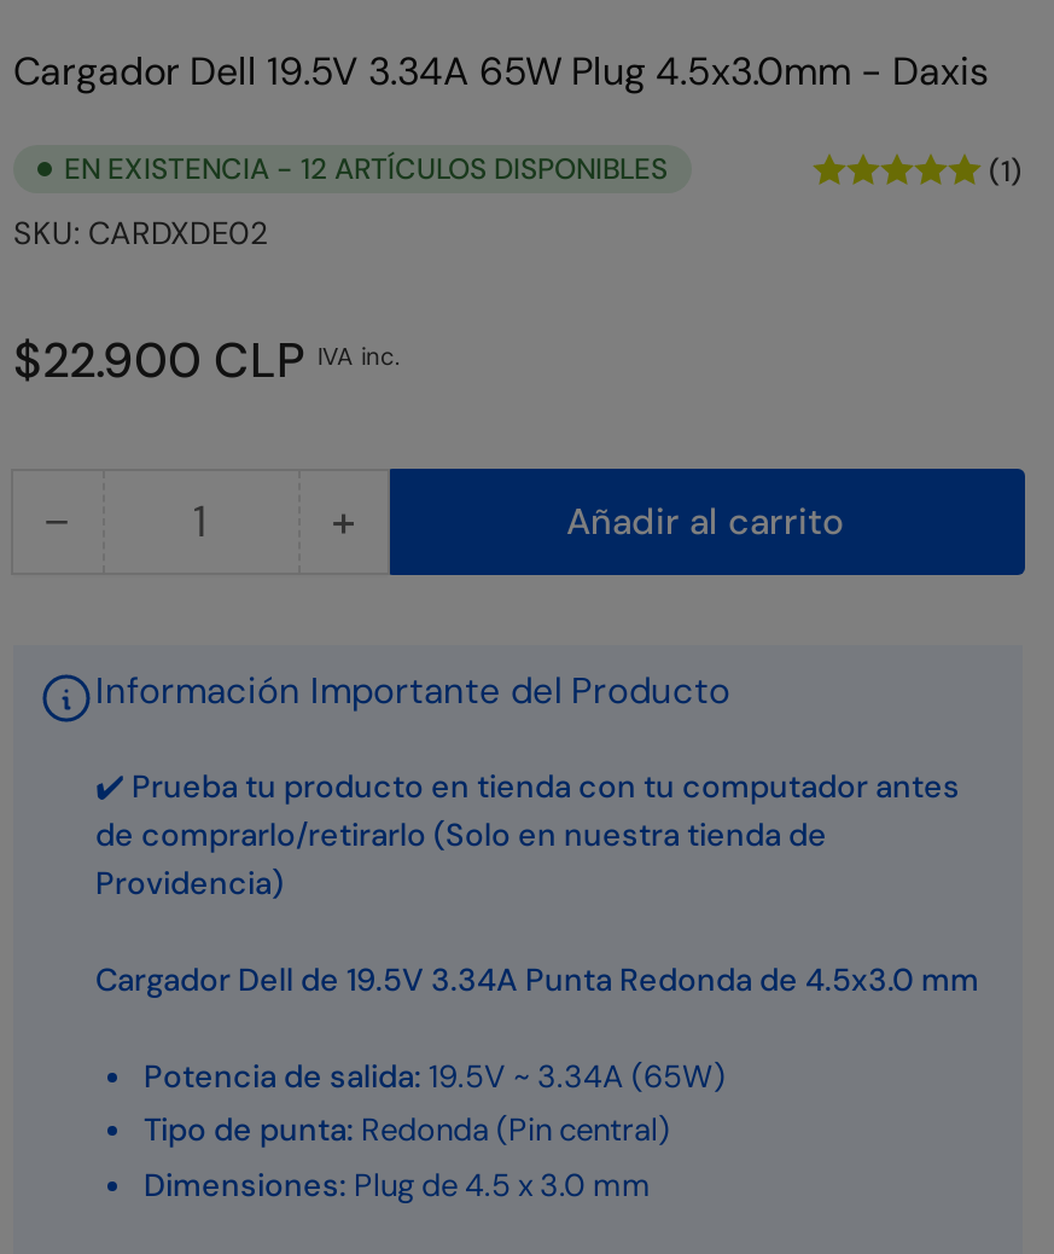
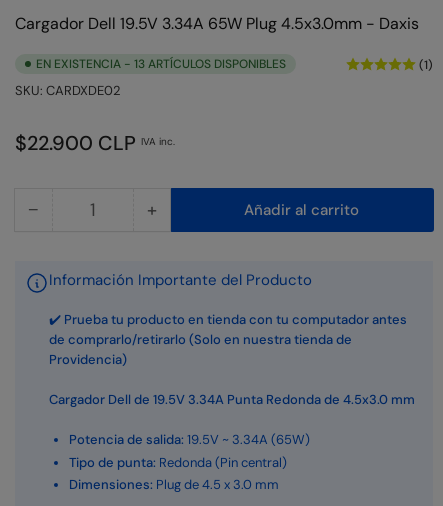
- EN EXISTENCIA - 12 ARTÍCULOS DISPONIBLES
+ EN EXISTENCIA - 13 ARTÍCULOS DISPONIBLES
